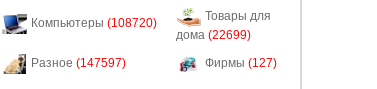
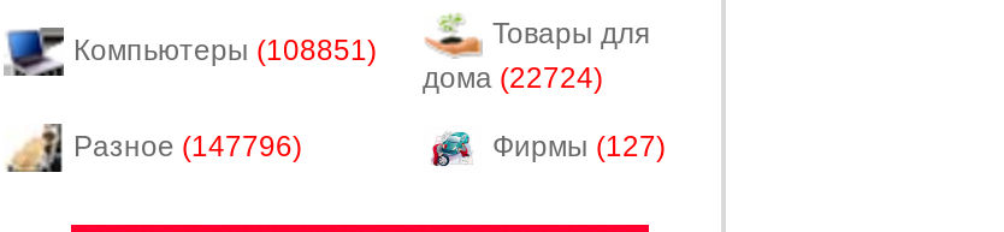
- Компьютеры (108720)
+ Компьютеры (108851)

- дома (22699)
+ дома (22724)

- Разное (147597)
+ Разное (147796)
